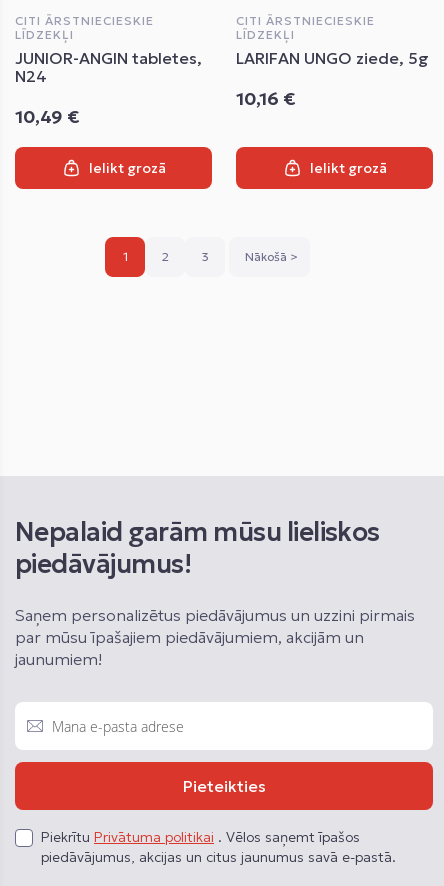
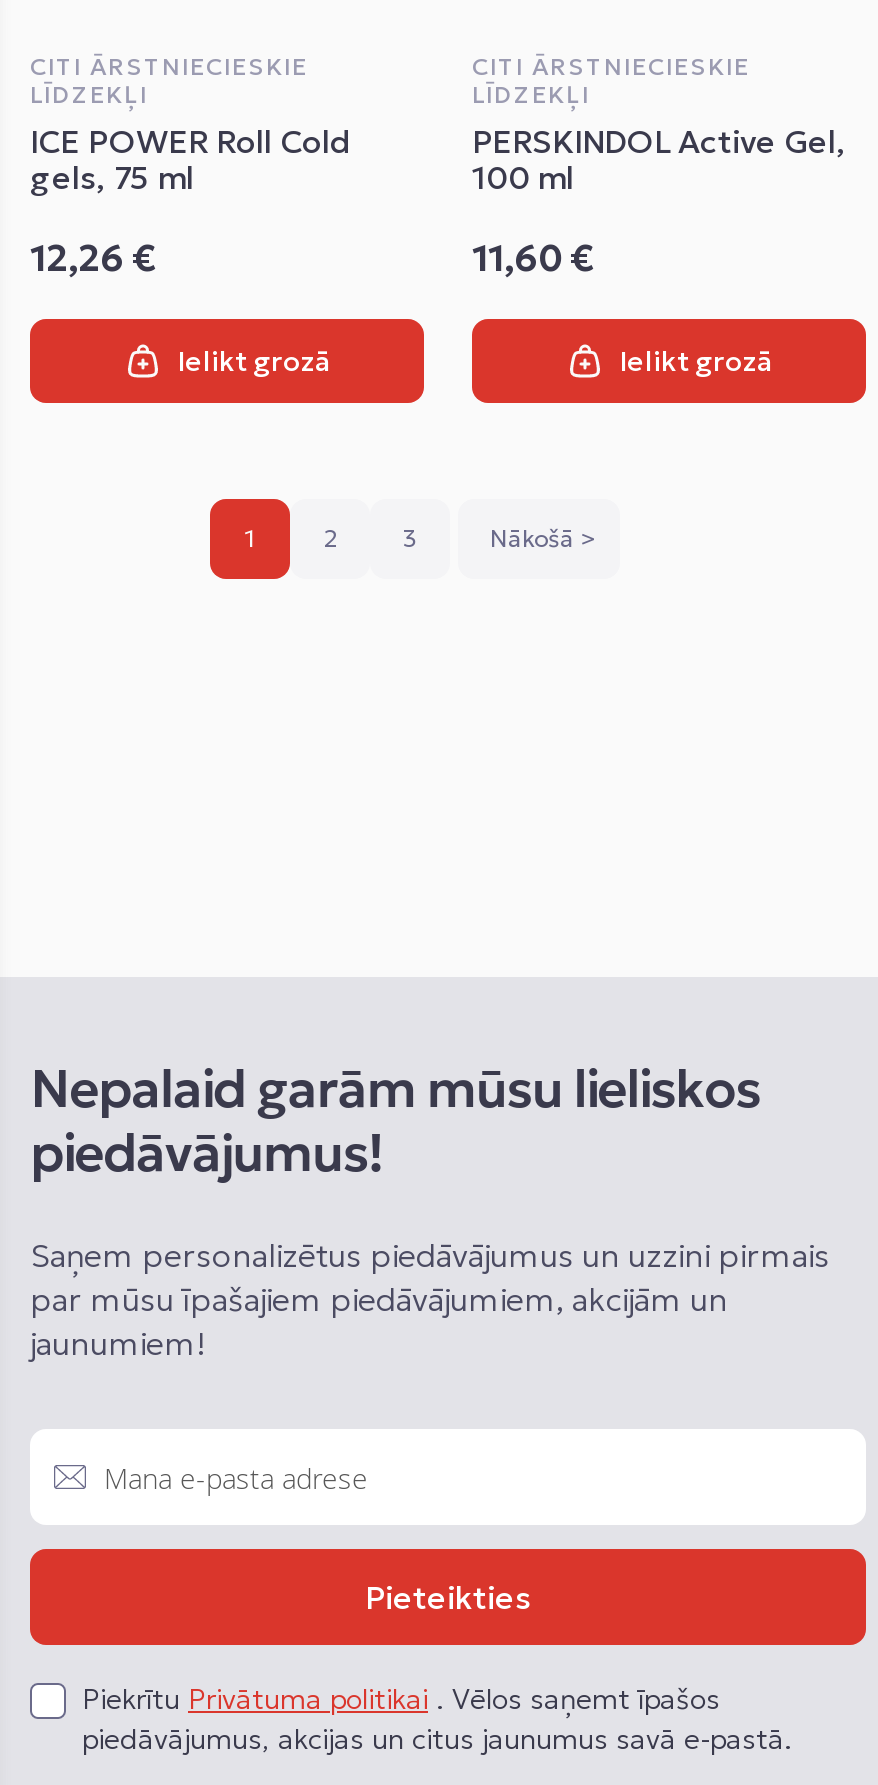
- JUNIOR-ANGIN tabletes,
- N24
+ ICE POWER Roll Cold
+ gels, 75 ml

- LARIFAN UNGO ziede, 5g
+ PERSKINDOL Active Gel,
+ 100 ml

- 10,16 €
+ 11,60 €

- 10,49 €
+ 12,26 €
